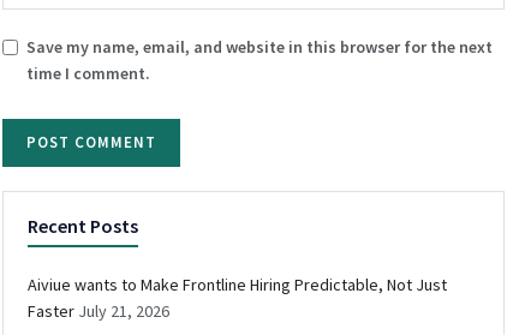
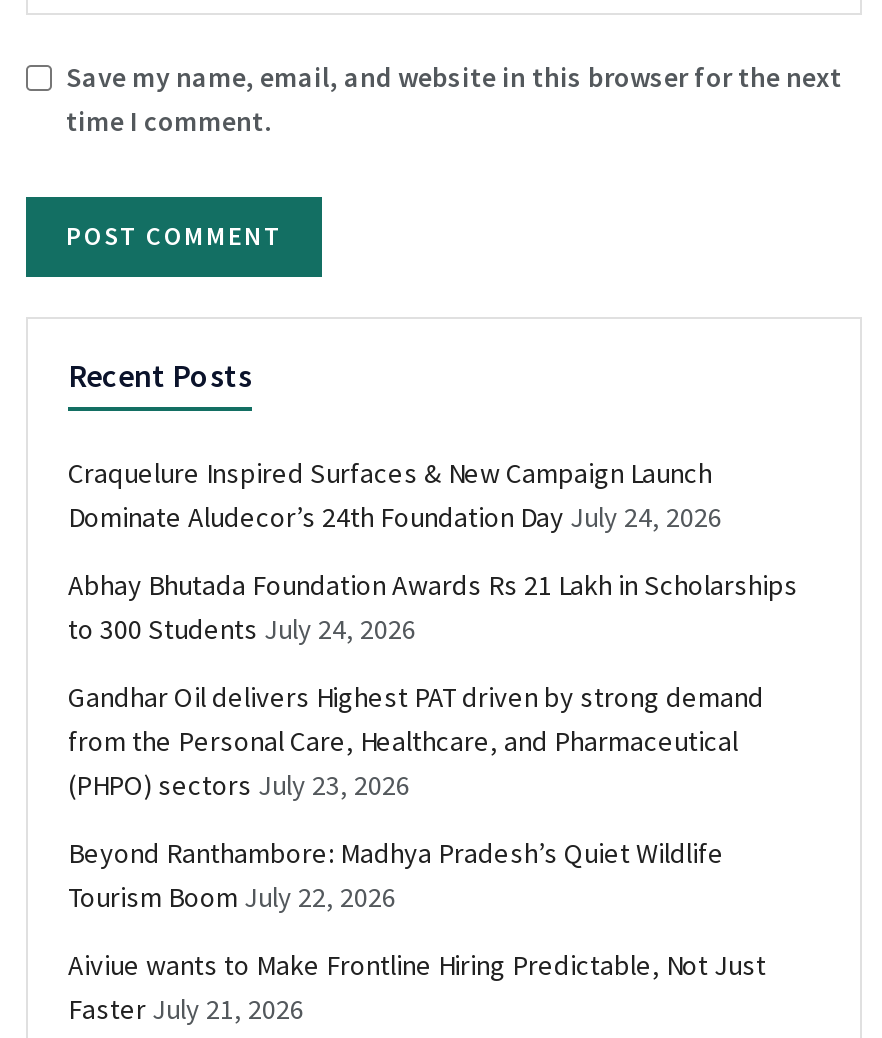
+ Craquelure Inspired Surfaces & New Campaign Launch
+ Dominate Aludecor’s 24th Foundation Day July 24, 2026
+ Abhay Bhutada Foundation Awards Rs 21 Lakh in Scholarships
+ to 300 Students July 24, 2026
+ Gandhar Oil delivers Highest PAT driven by strong demand
+ from the Personal Care, Healthcare, and Pharmaceutical
+ (PHPO) sectors July 23, 2026
+ Beyond Ranthambore: Madhya Pradesh’s Quiet Wildlife
+ Tourism Boom July 22, 2026
